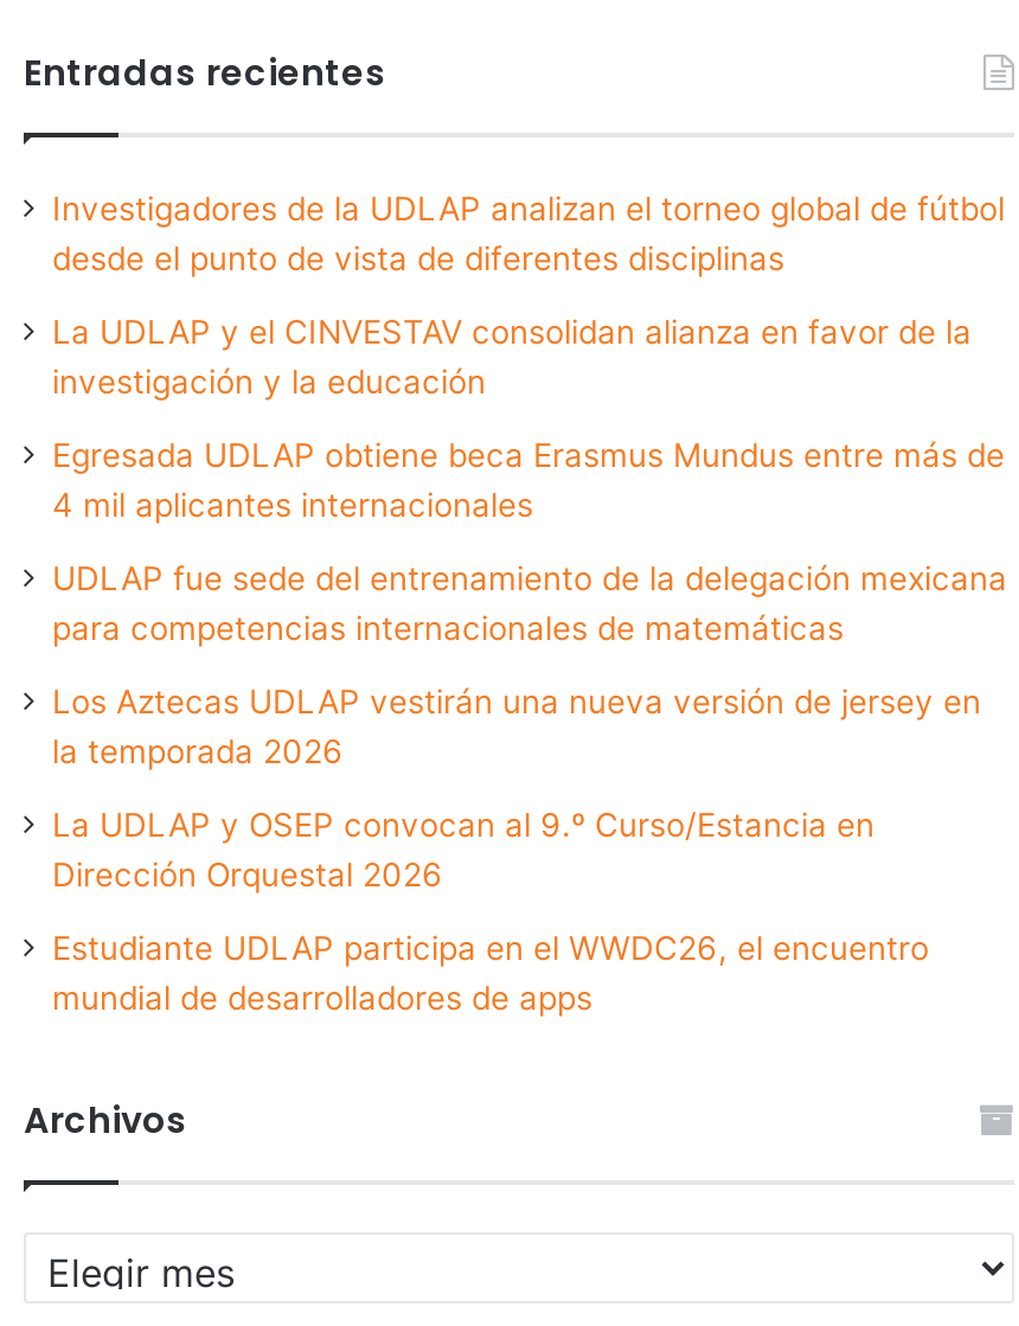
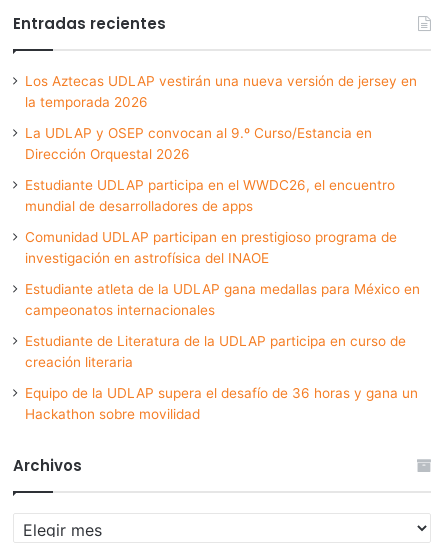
- Investigadores de la UDLAP analizan el torneo global de fútbol
- desde el punto de vista de diferentes disciplinas
- La UDLAP y el CINVESTAV consolidan alianza en favor de la
- investigación y la educación
- Egresada UDLAP obtiene beca Erasmus Mundus entre más de
- 4 mil aplicantes internacionales
- UDLAP fue sede del entrenamiento de la delegación mexicana
- para competencias internacionales de matemáticas

moved up: Los Aztecas UDLAP vestirán una nueva versión de jersey en | la temporada 2026 | La UDLAP y OSEP convocan al 9.º Curso/Estancia en | Dirección Orquestal 2026 | Estudiante UDLAP participa en el WWDC26, el encuentro | mundial de desarrolladores de apps

+ Comunidad UDLAP participan en prestigioso programa de
+ investigación en astrofísica del INAOE
+ Estudiante atleta de la UDLAP gana medallas para México en
+ campeonatos internacionales
+ Estudiante de Literatura de la UDLAP participa en curso de
+ creación literaria
+ Equipo de la UDLAP supera el desafío de 36 horas y gana un
+ Hackathon sobre movilidad
